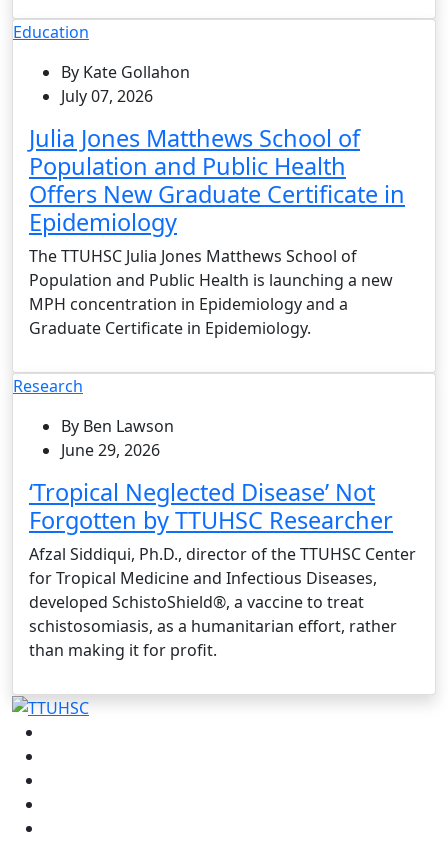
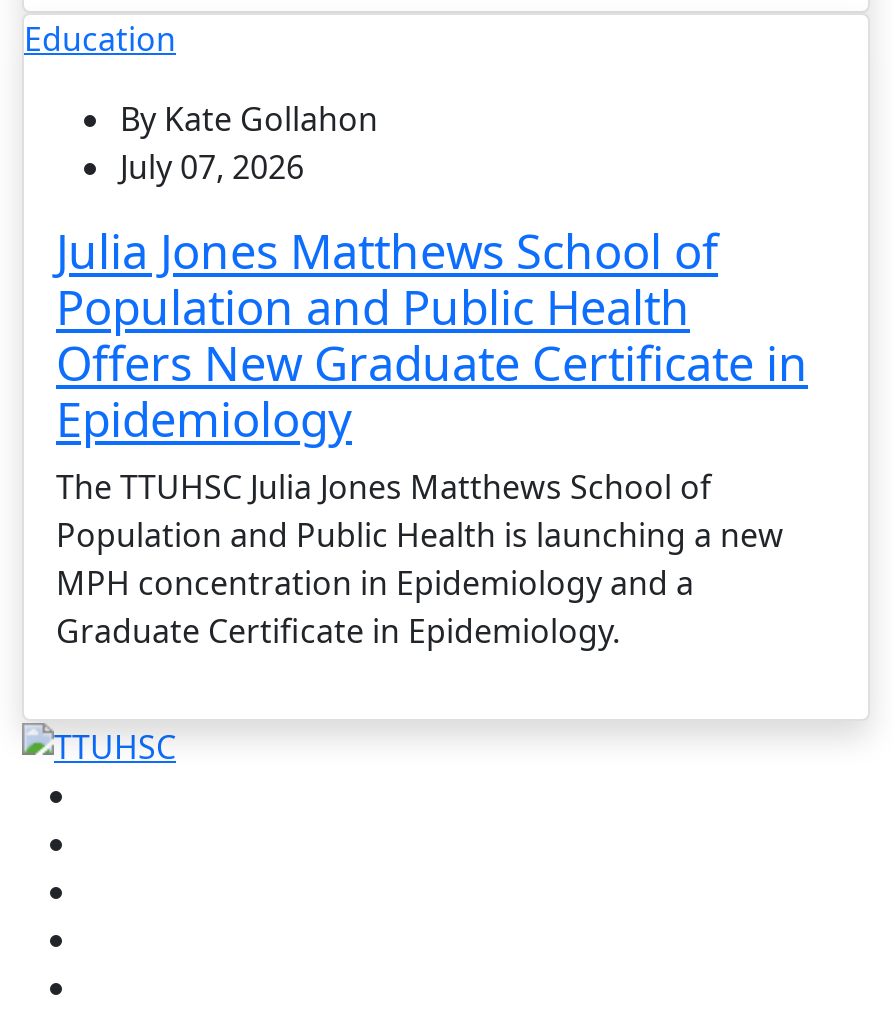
- Research
- By Ben Lawson
- June 29, 2026
- ‘Tropical Neglected Disease’ Not
- Forgotten by TTUHSC Researcher
- Afzal Siddiqui, Ph.D., director of the TTUHSC Center
- for Tropical Medicine and Infectious Diseases,
- developed SchistoShield®, a vaccine to treat
- schistosomiasis, as a humanitarian effort, rather
- than making it for profit.
